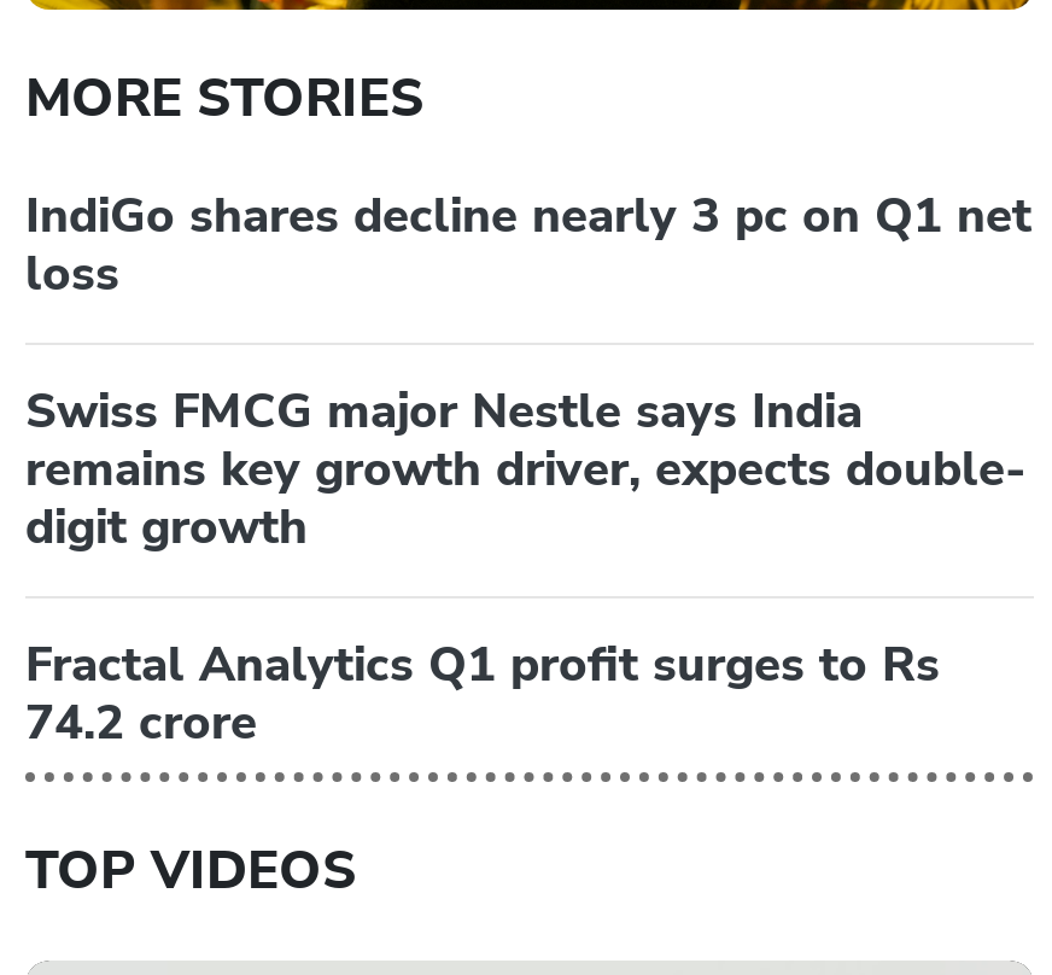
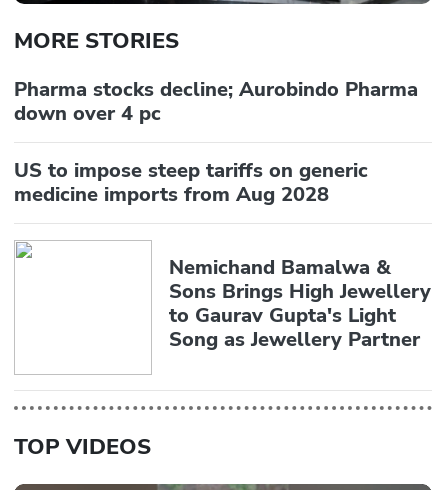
- IndiGo shares decline nearly 3 pc on Q1 net
- loss
+ Pharma stocks decline; Aurobindo Pharma
+ down over 4 pc

- Swiss FMCG major Nestle says India
- remains key growth driver, expects double-
- digit growth
+ US to impose steep tariffs on generic
+ medicine imports from Aug 2028

- Fractal Analytics Q1 profit surges to Rs
- 74.2 crore
+ Nemichand Bamalwa &
+ Sons Brings High Jewellery
+ to Gaurav Gupta's Light
+ Song as Jewellery Partner
